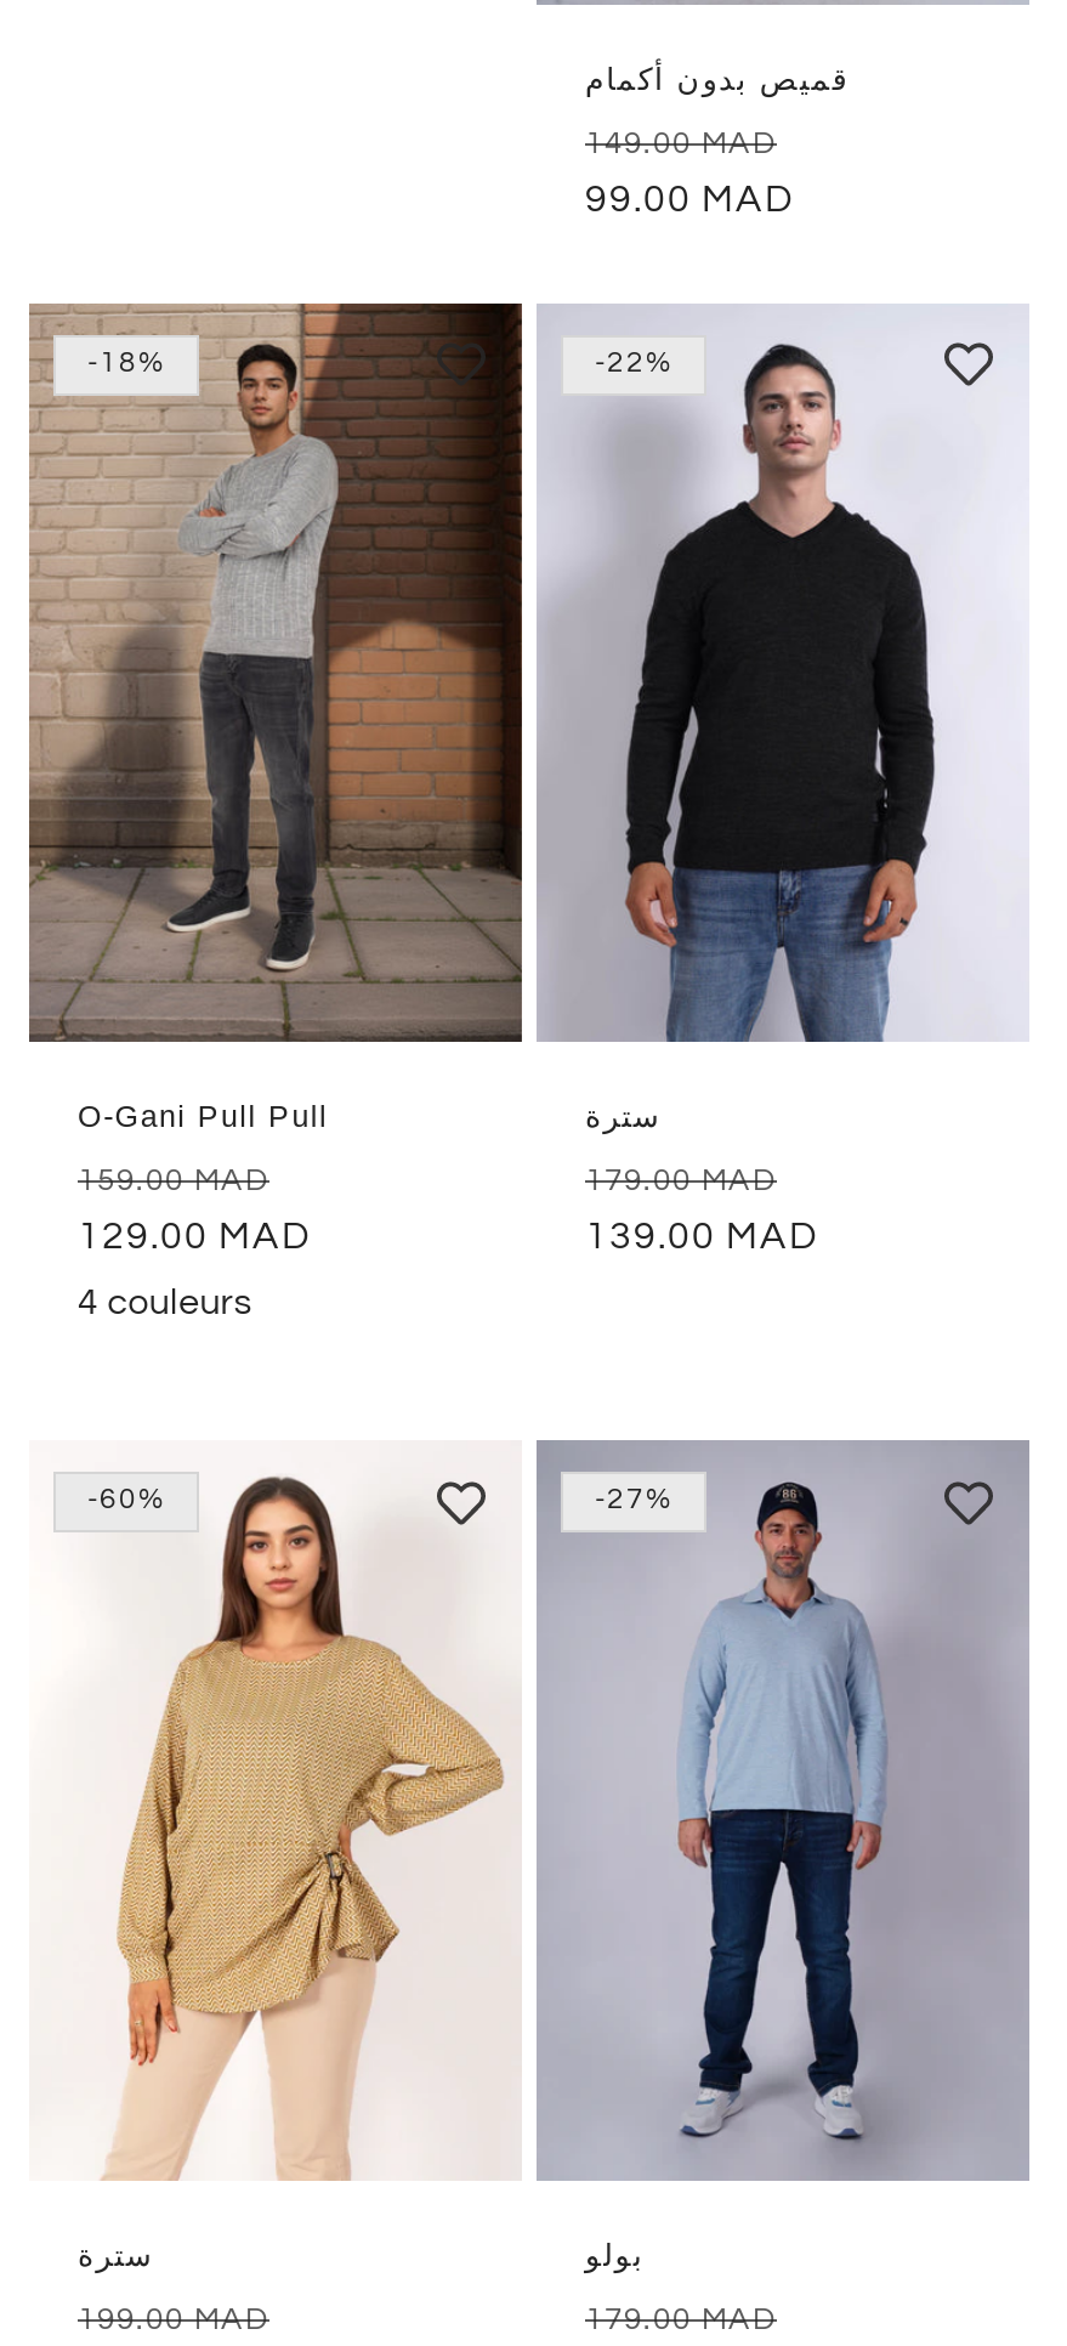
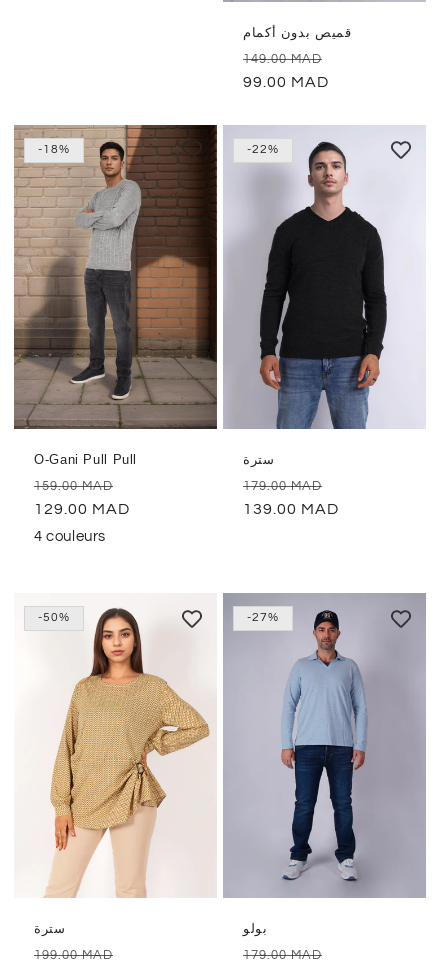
- -60%
+ -50%
